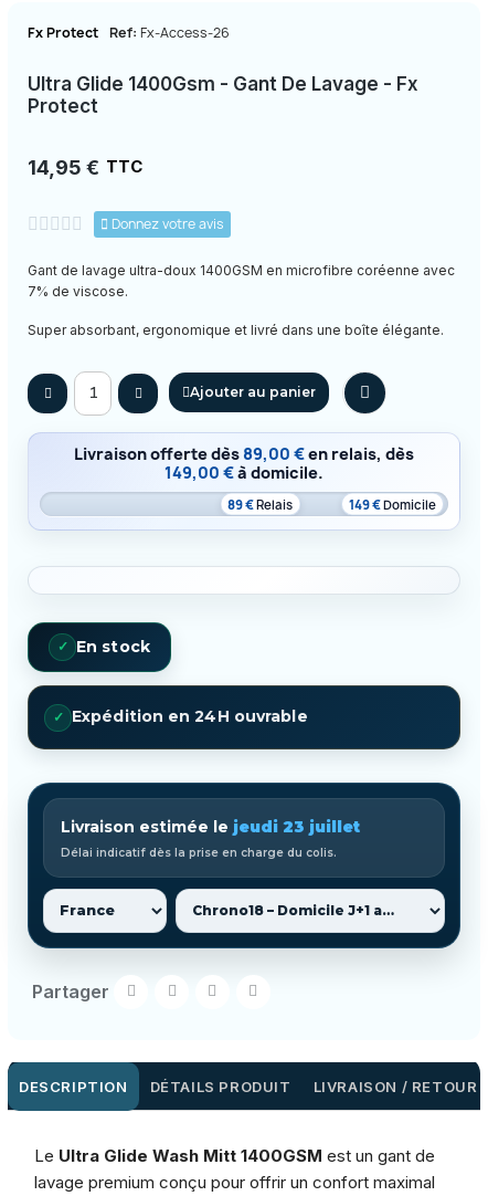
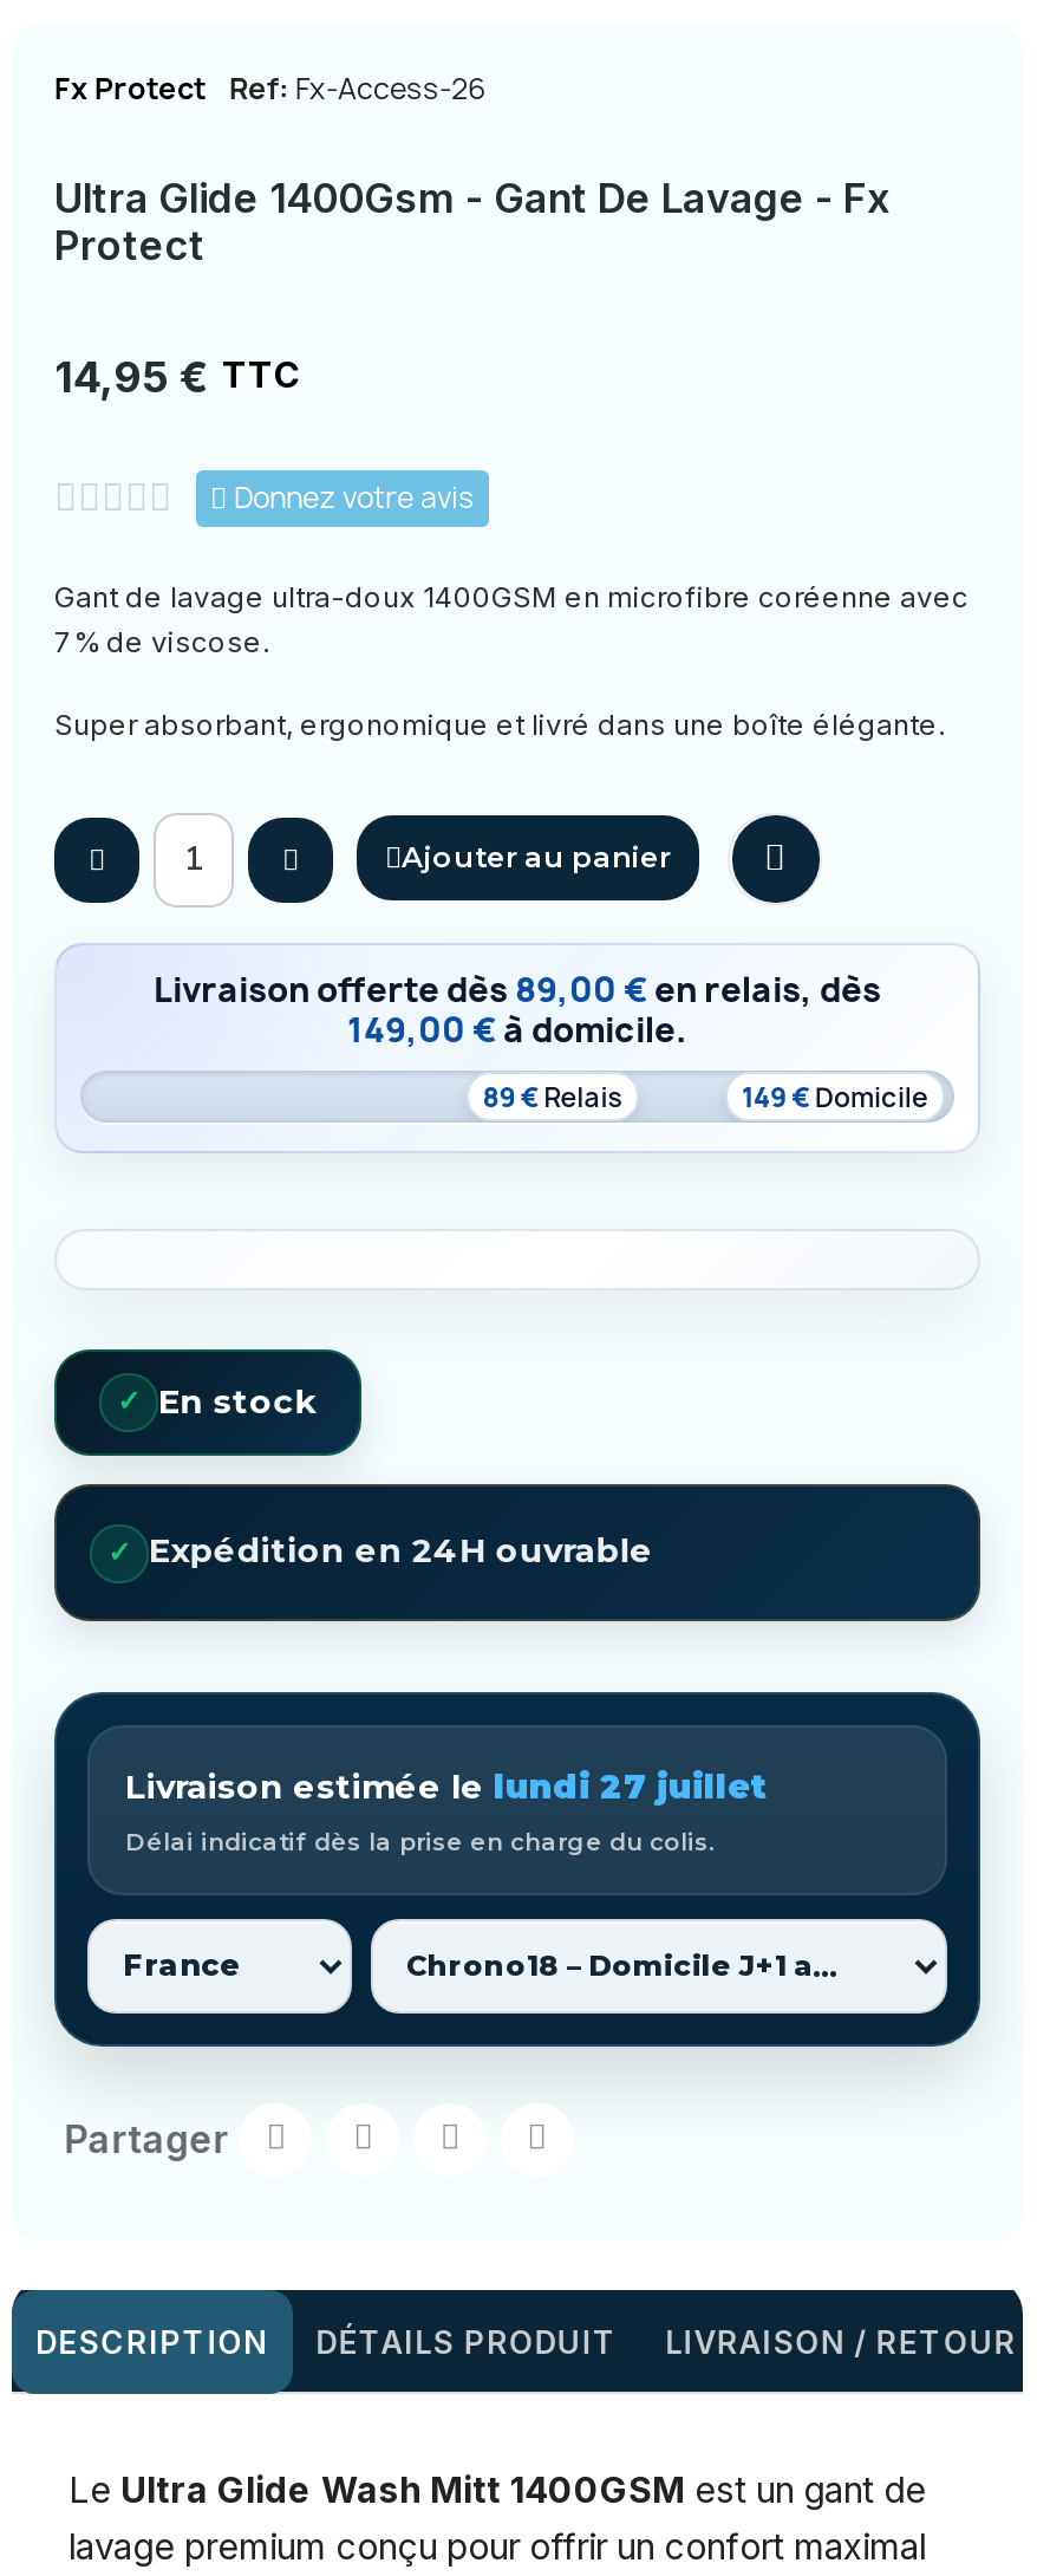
- Livraison estimée le jeudi 23 juillet
+ Livraison estimée le lundi 27 juillet
